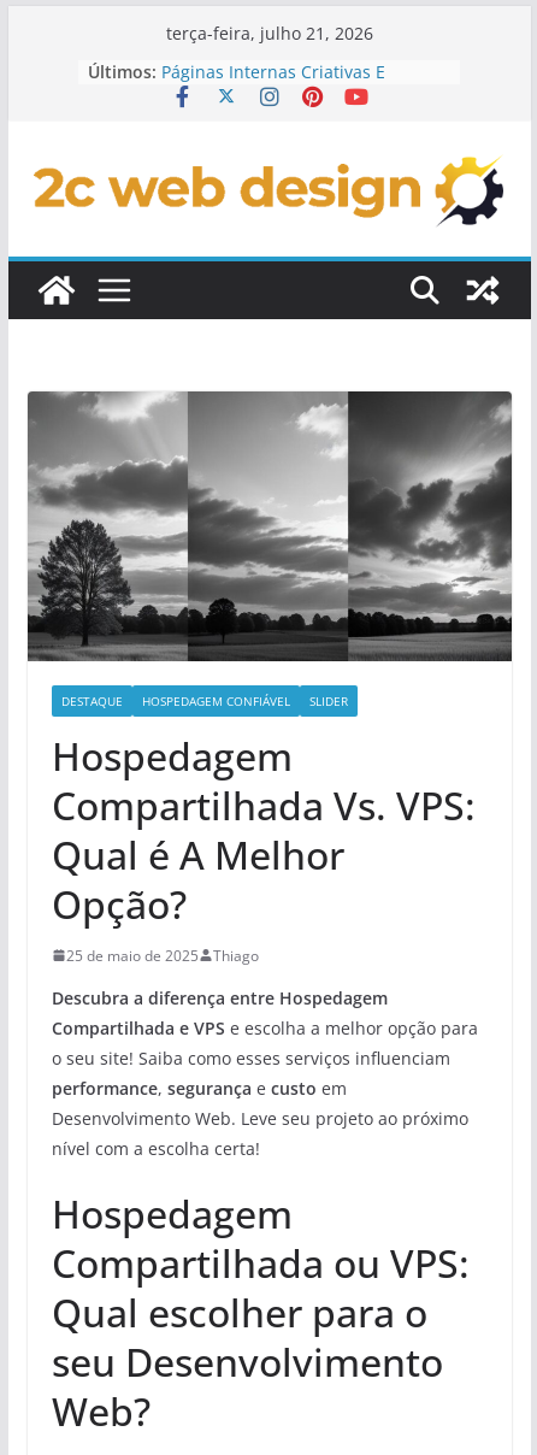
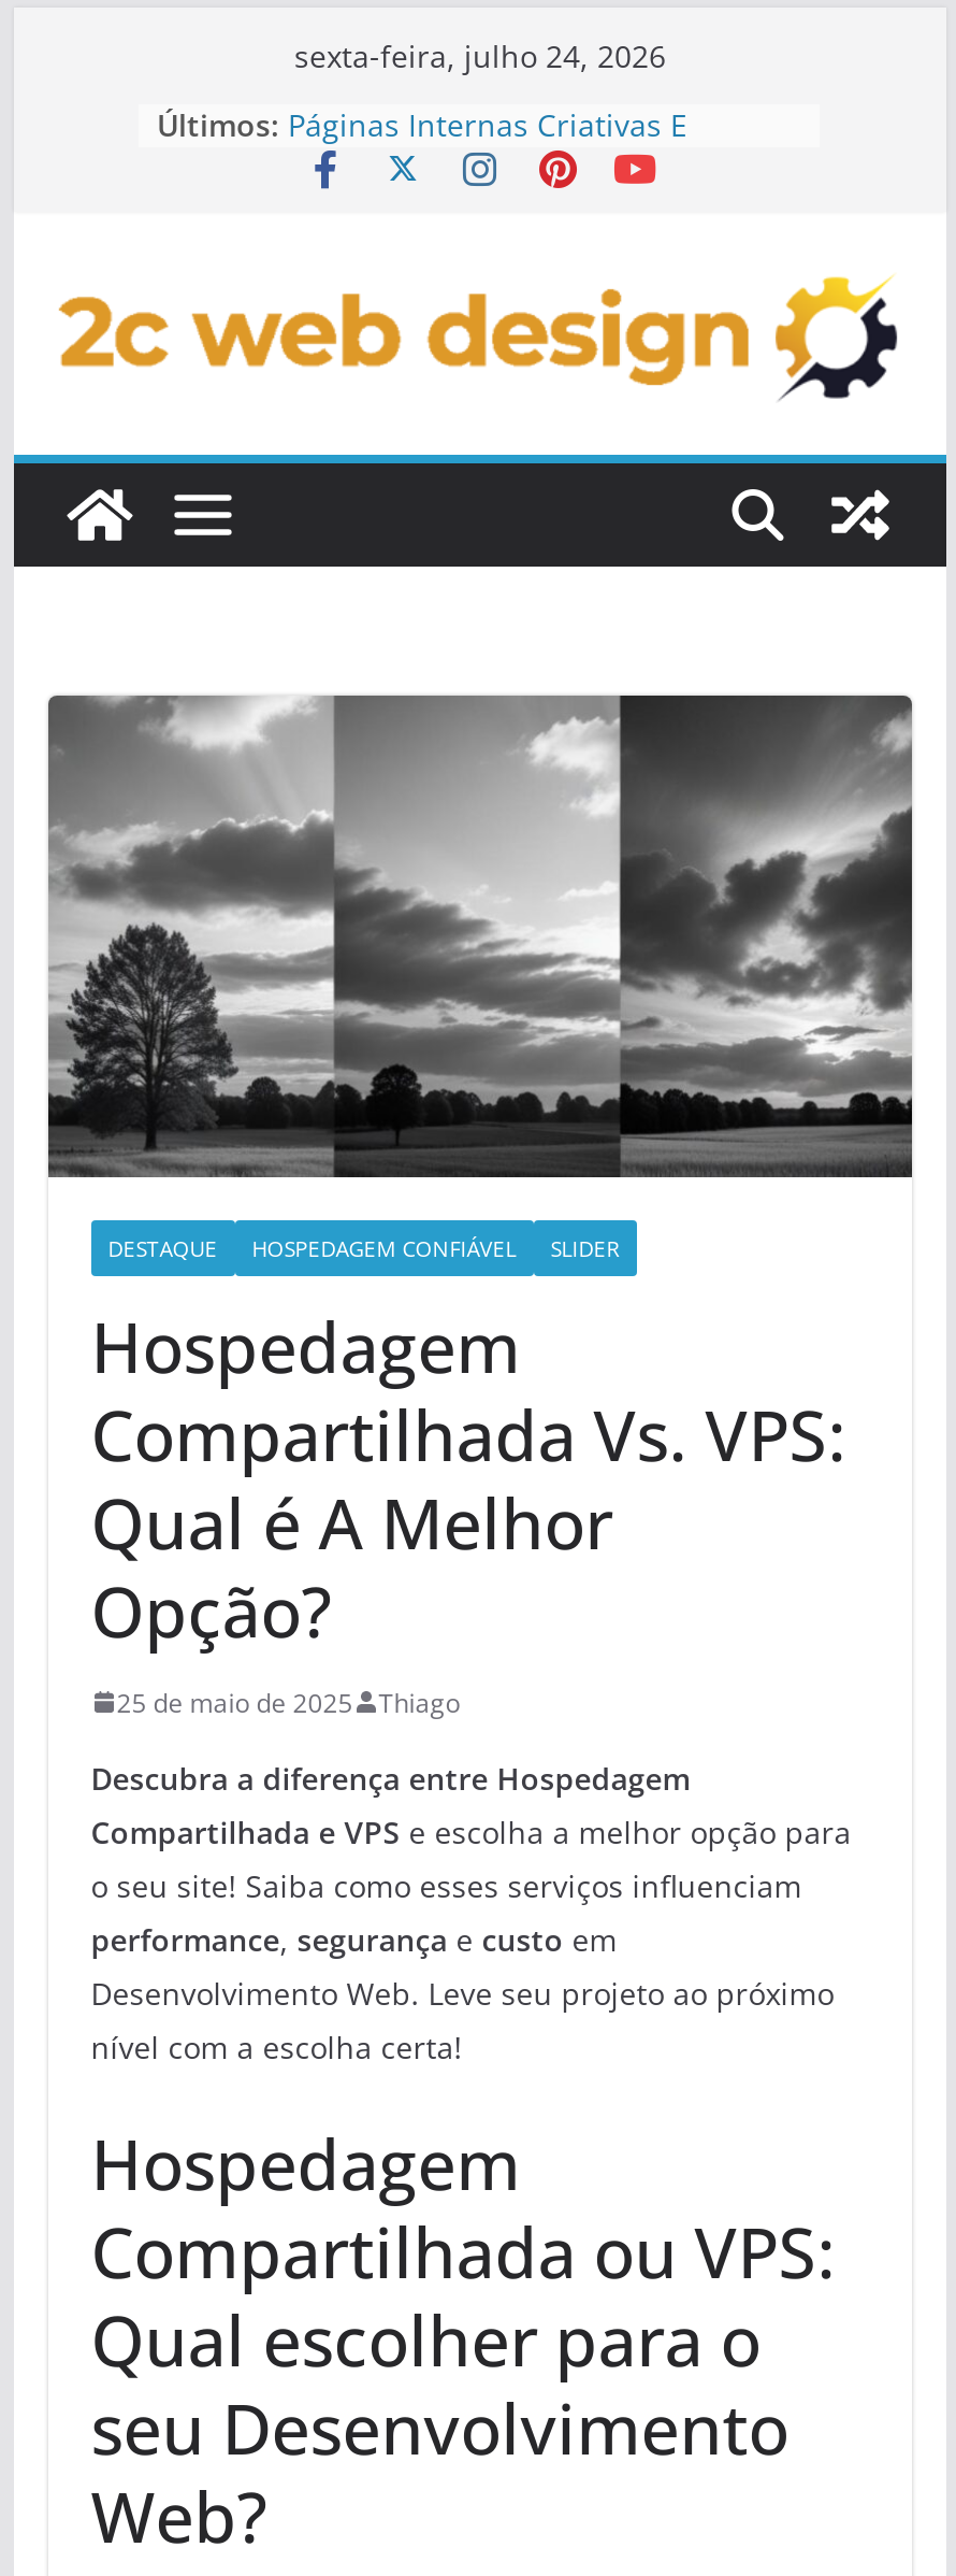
- terça-feira, julho 21, 2026
+ sexta-feira, julho 24, 2026
